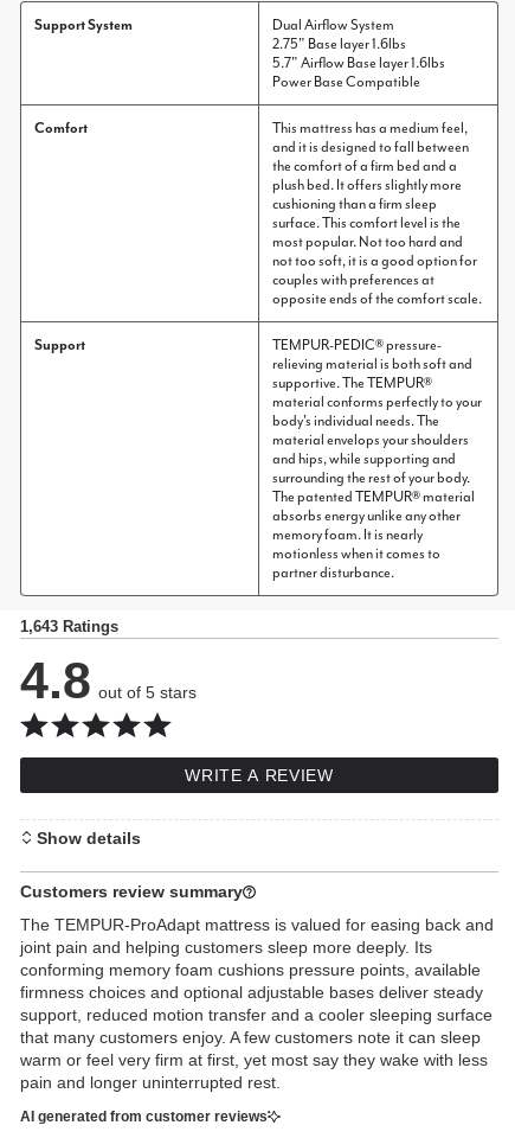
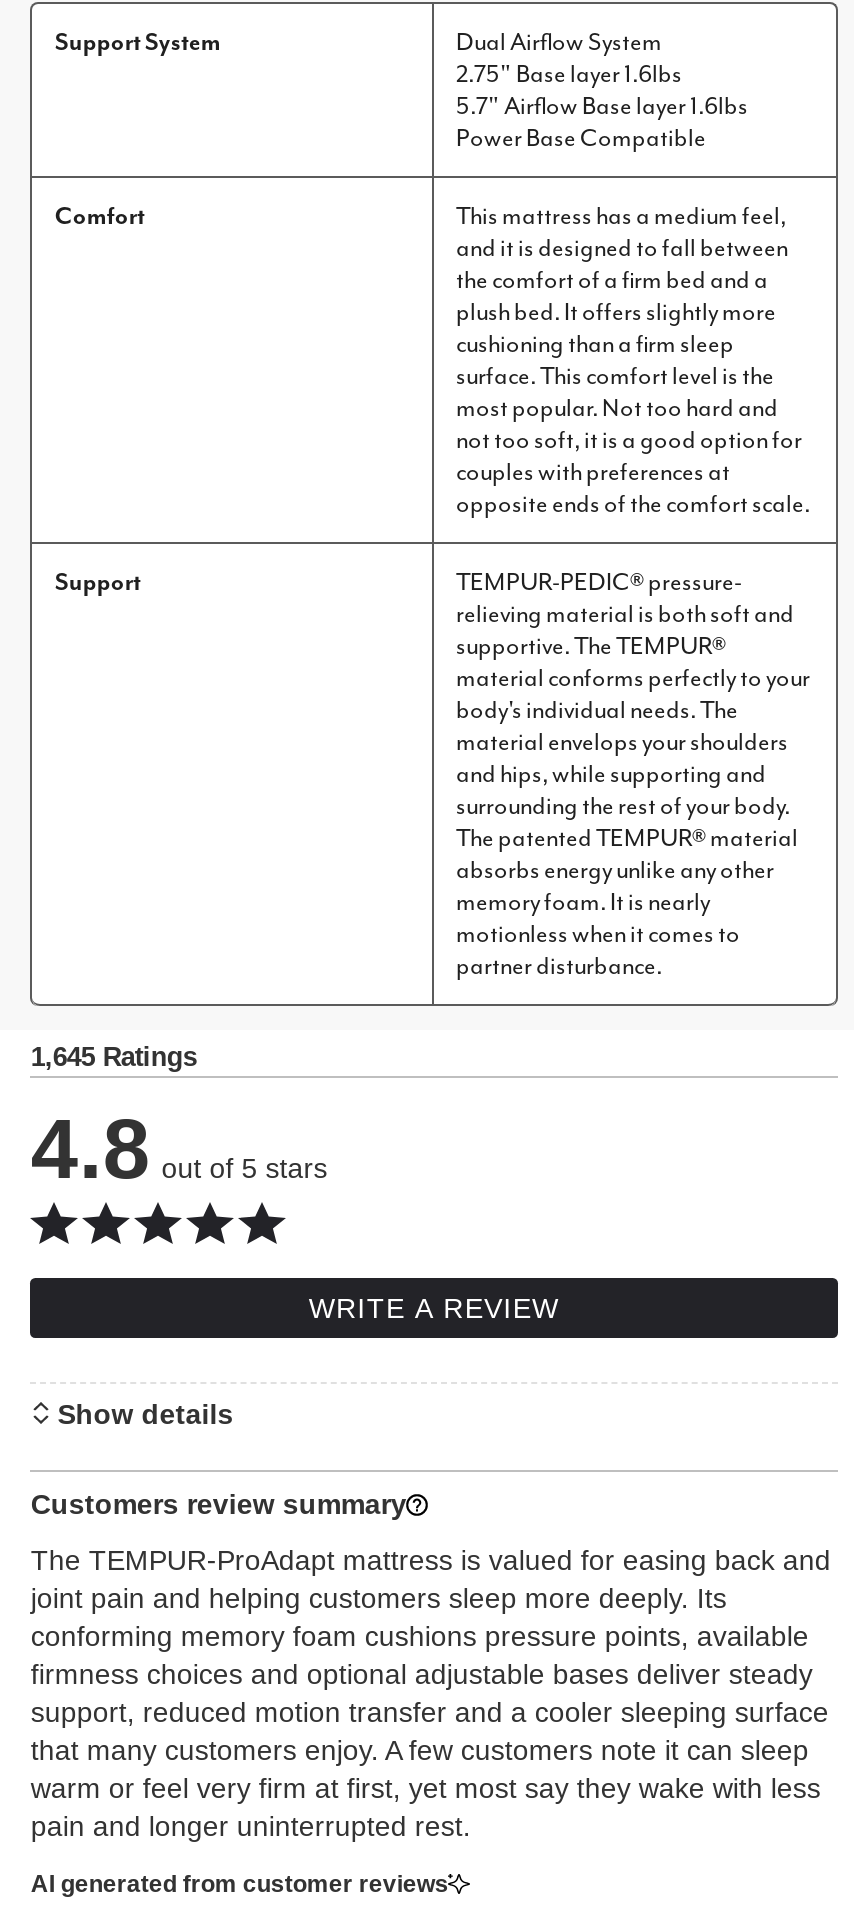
- 1,643 Ratings
+ 1,645 Ratings
